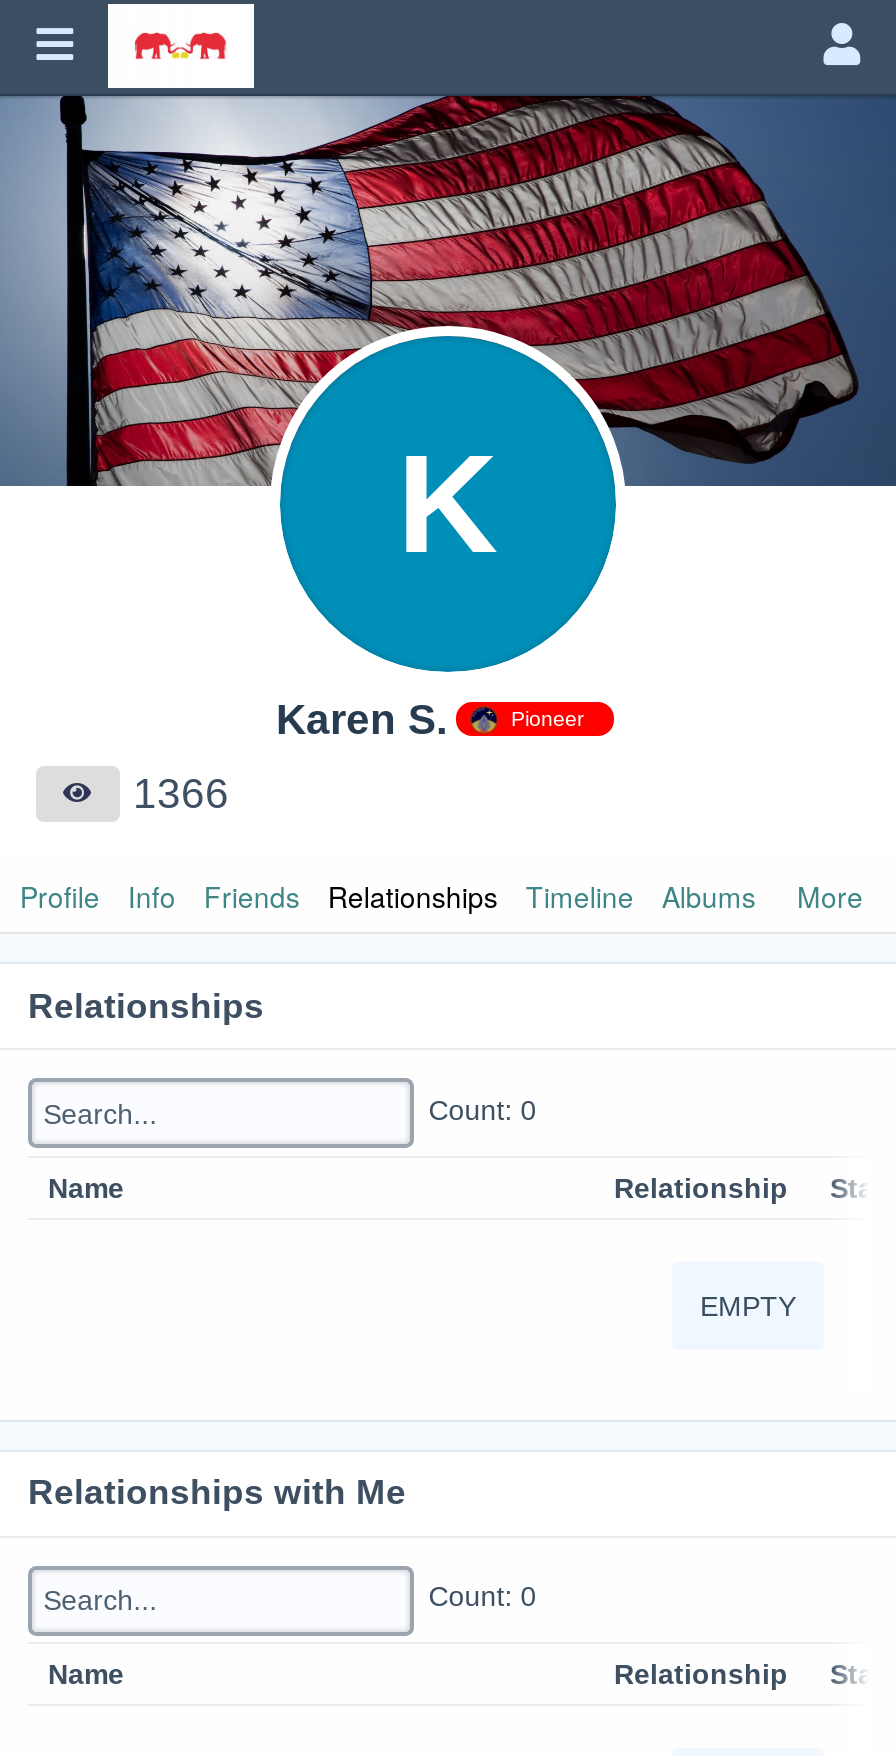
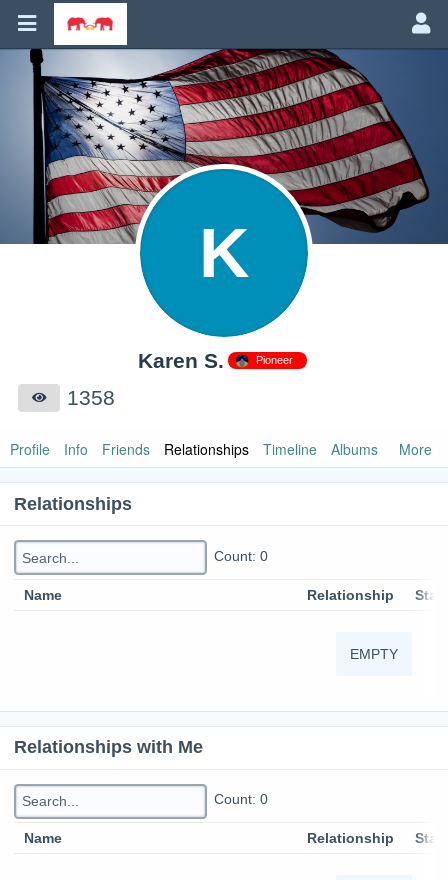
- 1366
+ 1358
